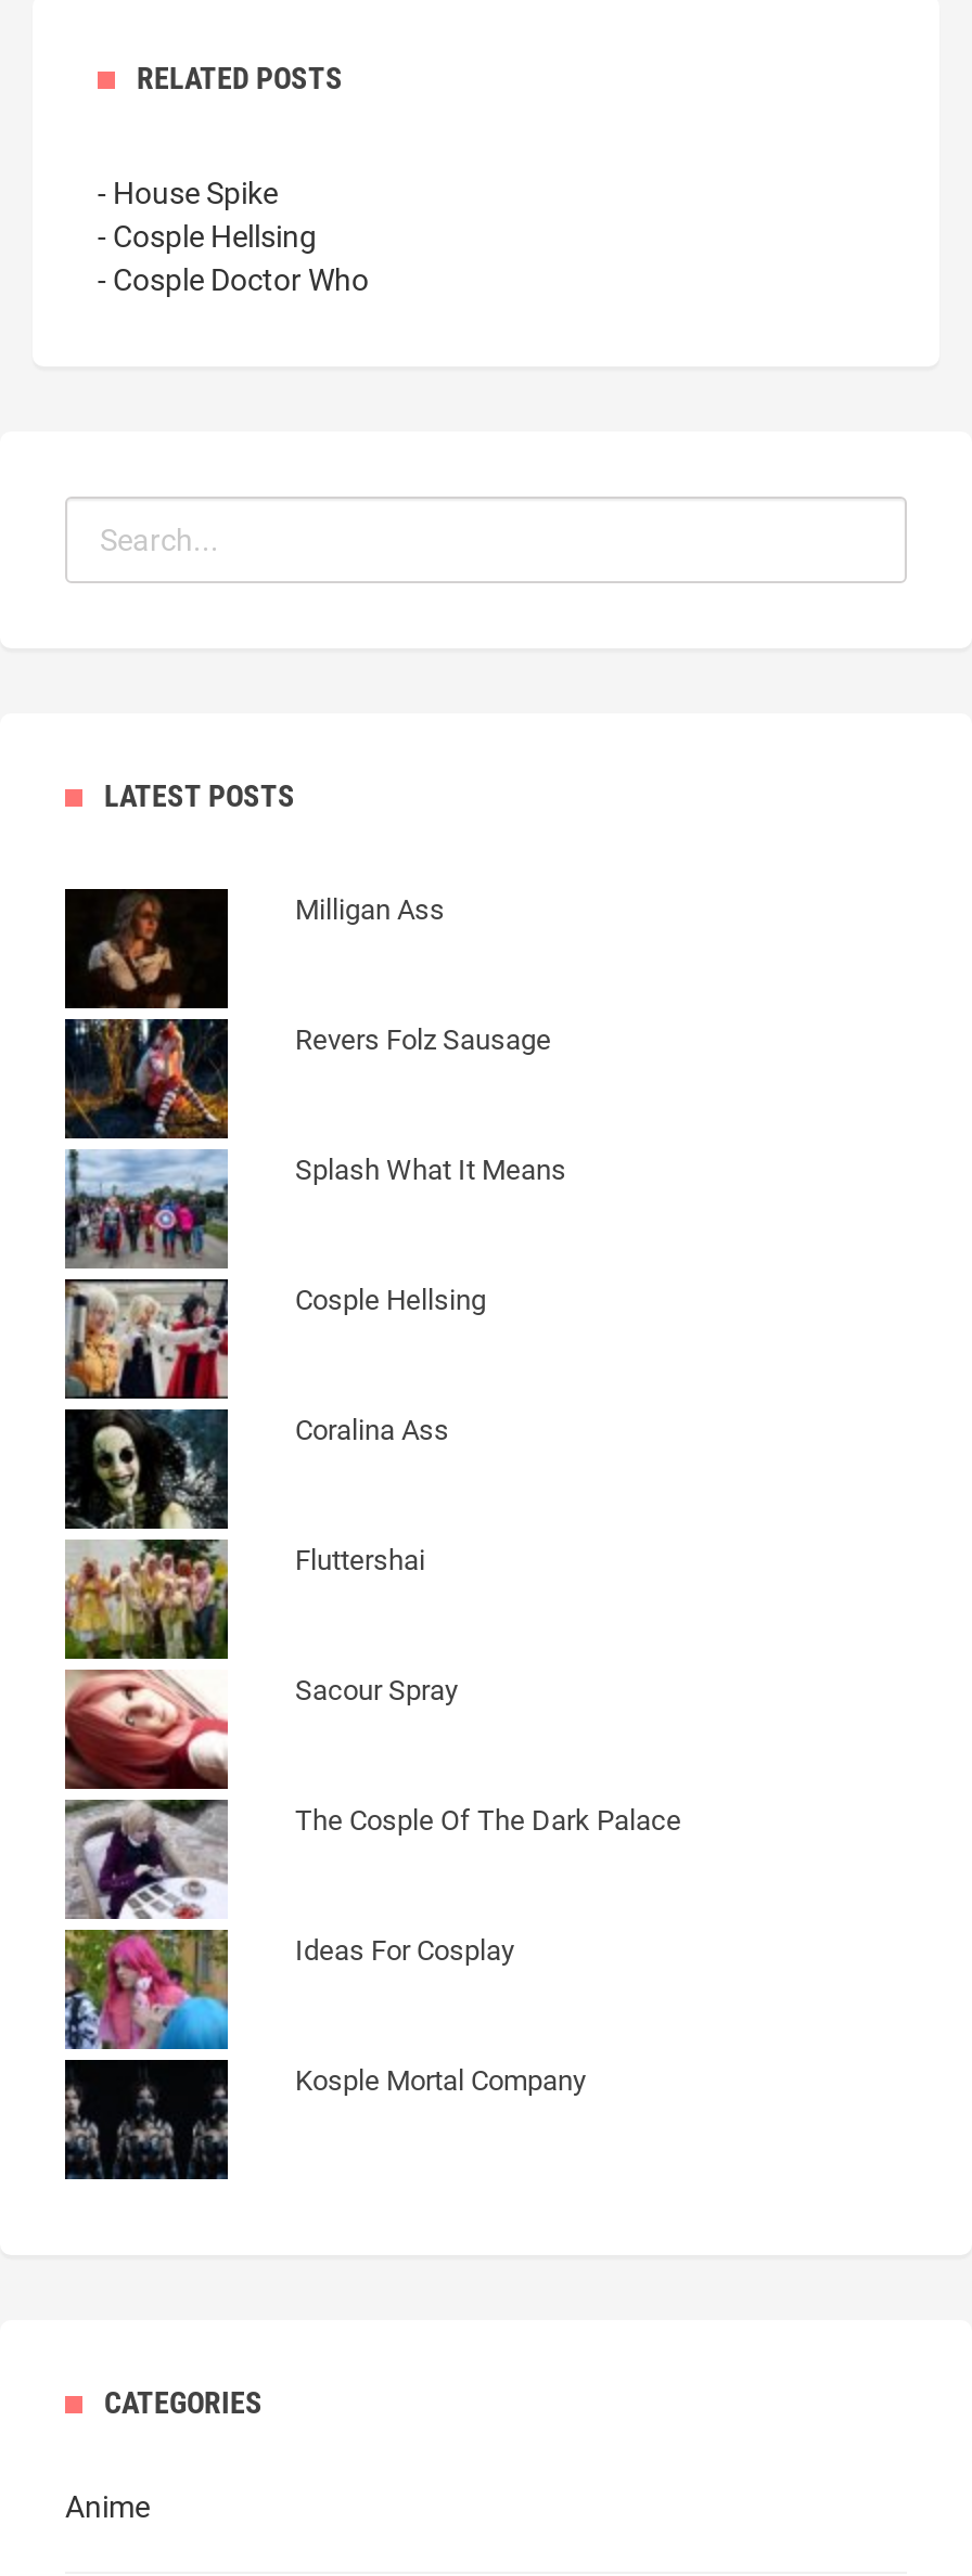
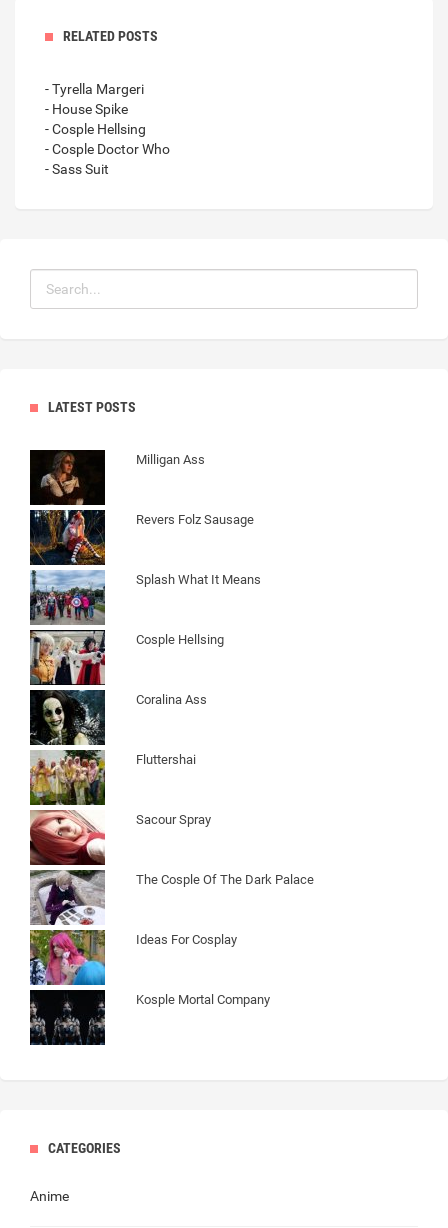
+ - Tyrella Margeri

+ - Sass Suit
